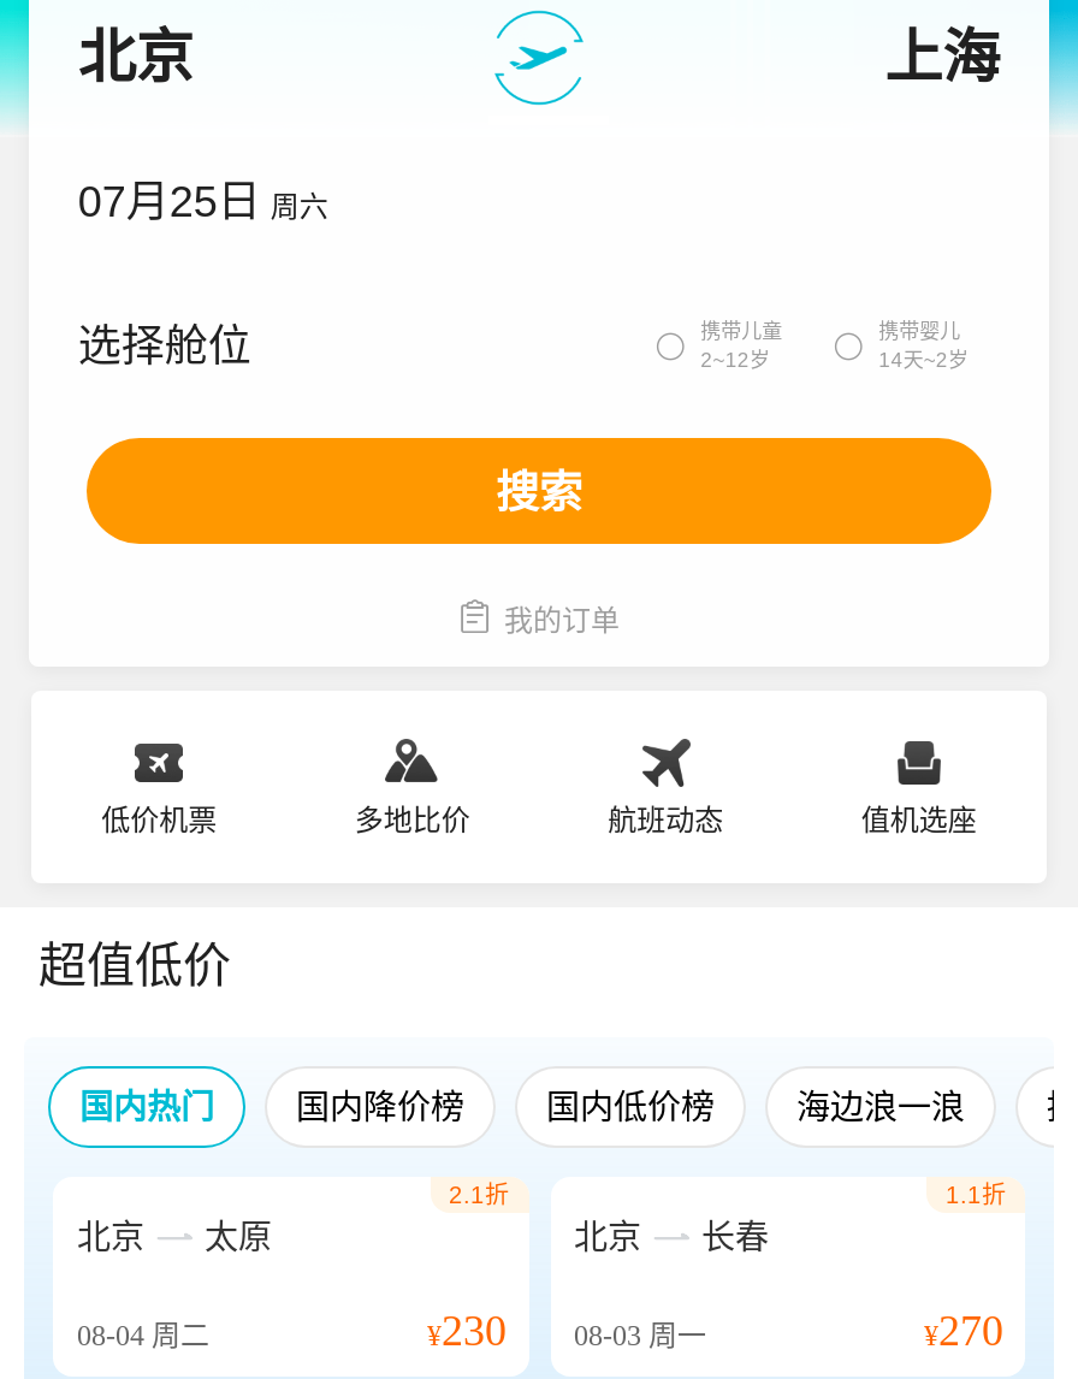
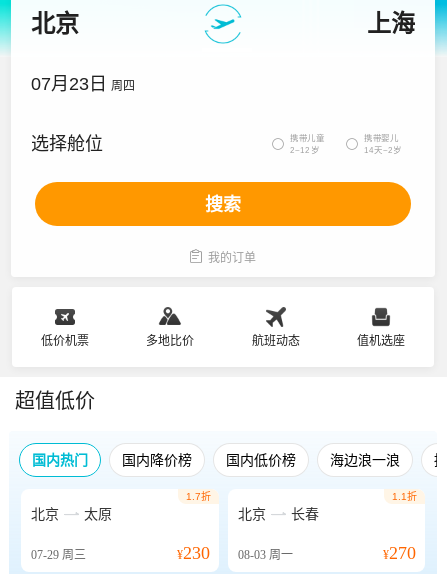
- 07月25日 周六
+ 07月23日 周四

- 2.1折
+ 1.7折

- 08-04周二
+ 07-29周三
